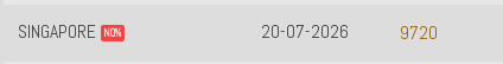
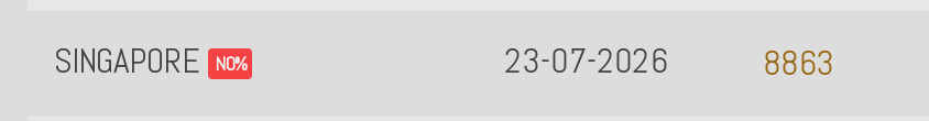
- 20-07-2026
+ 23-07-2026

- 9720
+ 8863
